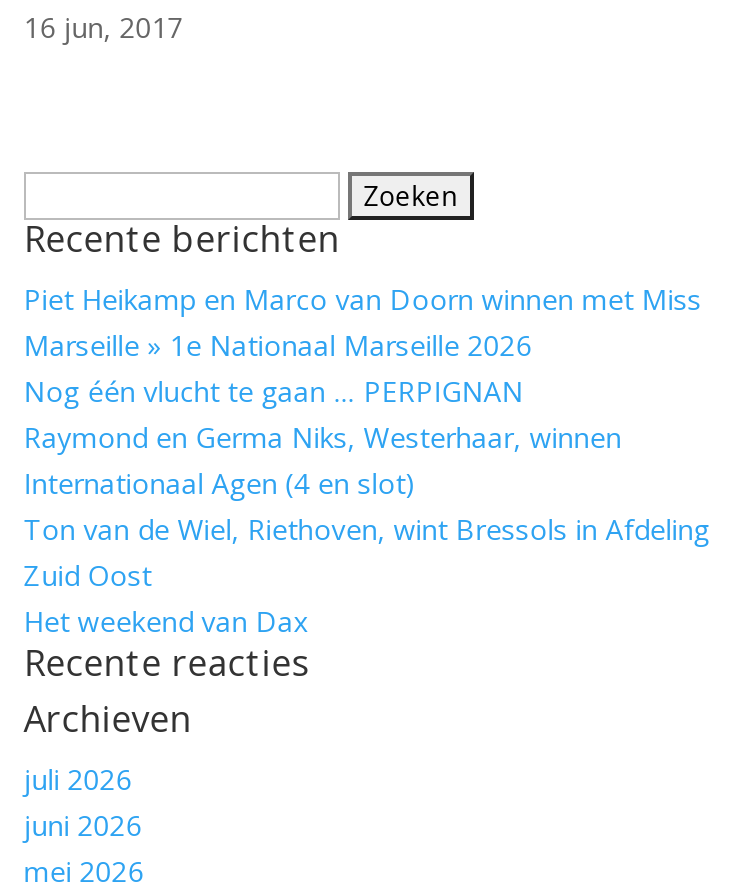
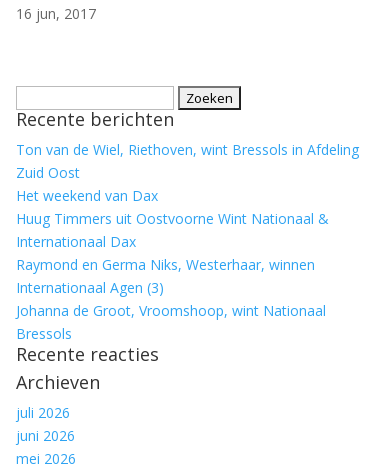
- Piet Heikamp en Marco van Doorn winnen met Miss
- Marseille » 1e Nationaal Marseille 2026
- Nog één vlucht te gaan … PERPIGNAN
- Internationaal Agen (4 en slot)

moved down: Raymond en Germa Niks, Westerhaar, winnen

moved up: Ton van de Wiel, Riethoven, wint Bressols in Afdeling | Zuid Oost | Het weekend van Dax

+ Huug Timmers uit Oostvoorne Wint Nationaal &
+ Internationaal Dax
+ Internationaal Agen (3)
+ Johanna de Groot, Vroomshoop, wint Nationaal
+ Bressols
